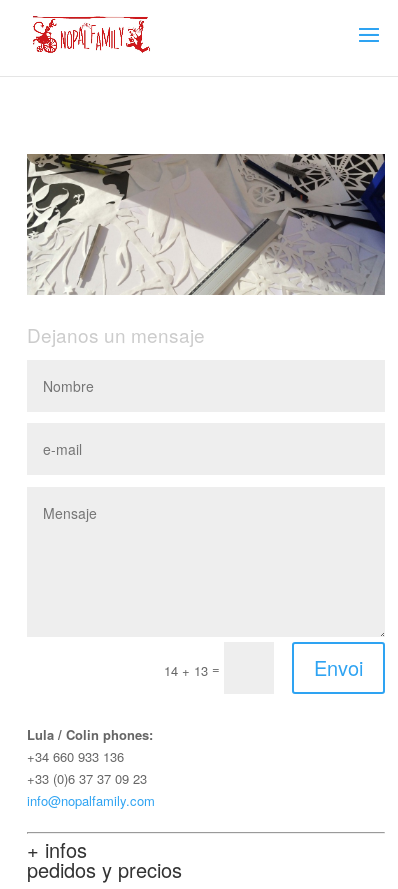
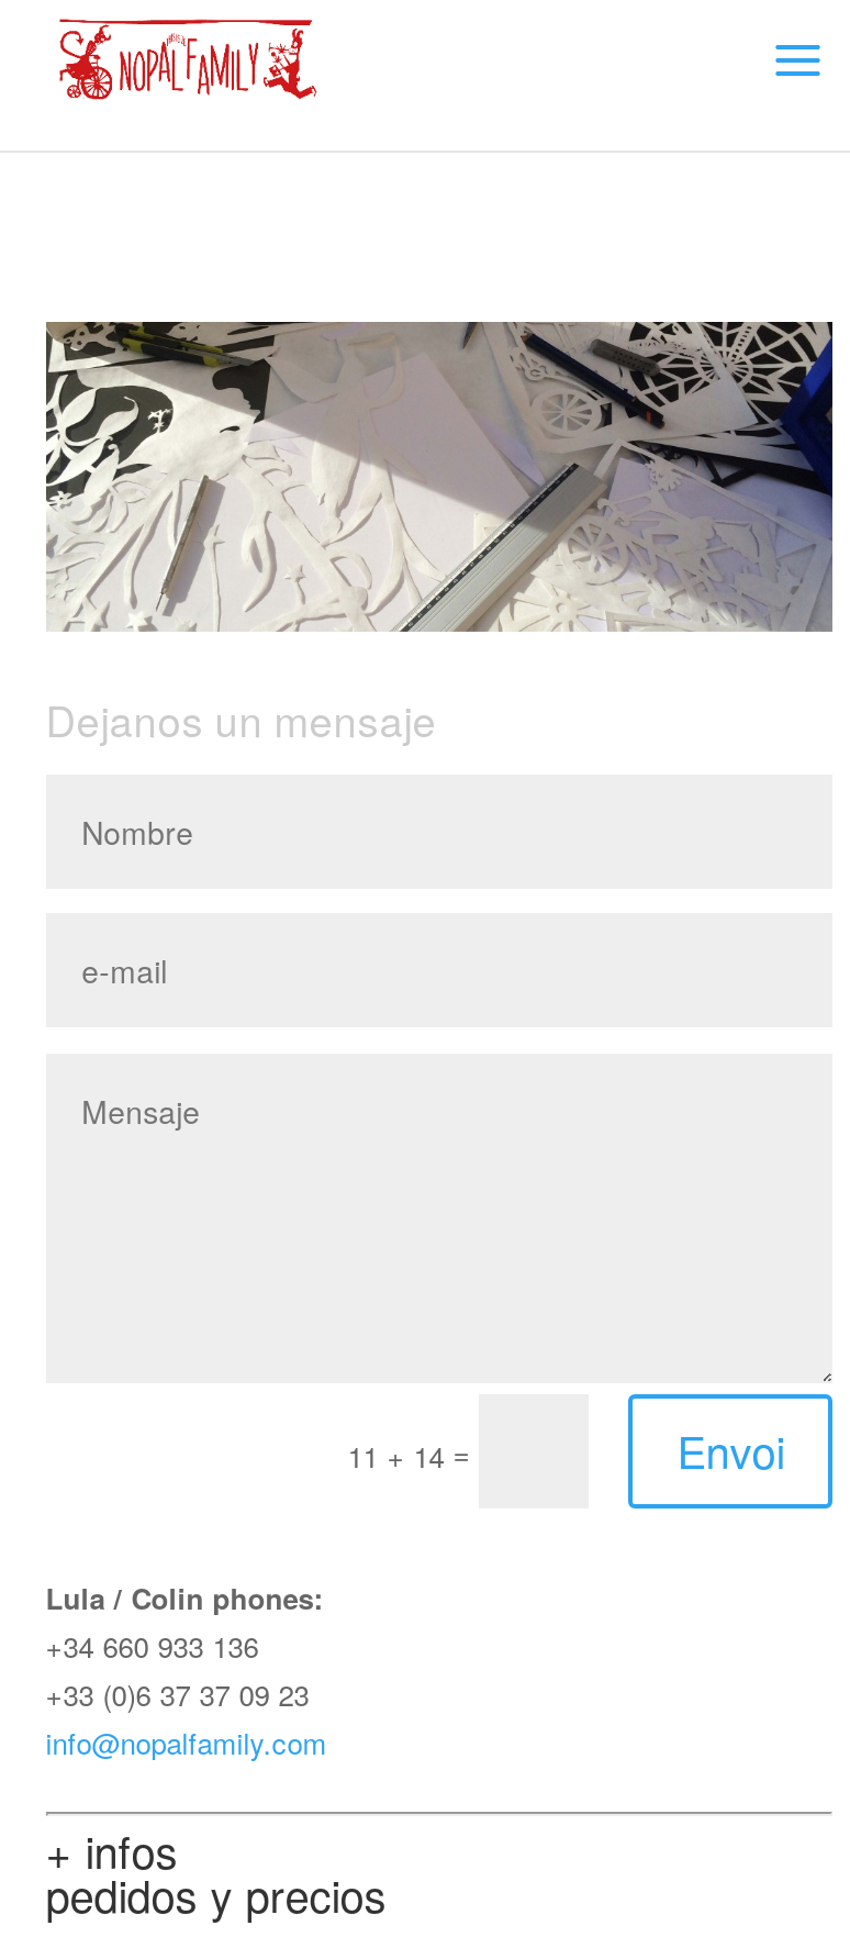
- 14 + 13 =
+ 11 + 14 =
